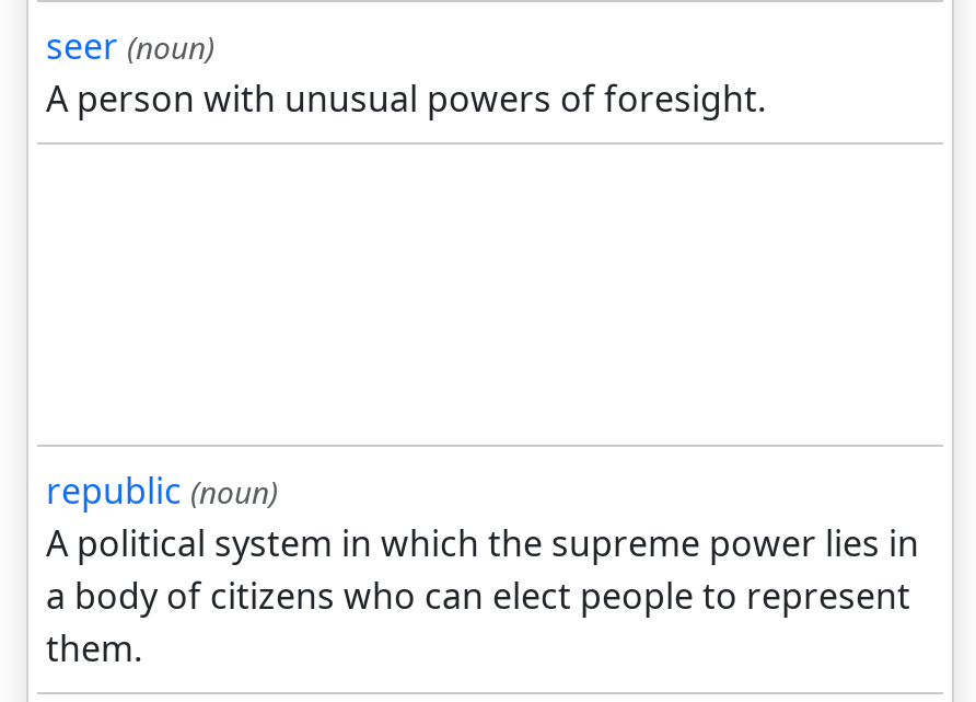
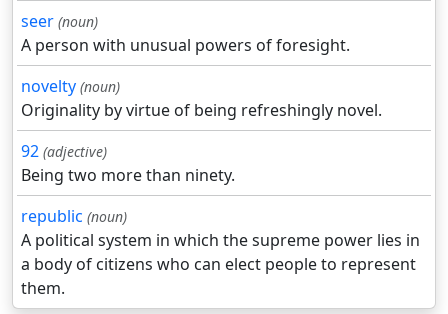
+ novelty (noun)
+ Originality by virtue of being refreshingly novel.
+ 92 (adjective)
+ Being two more than ninety.
